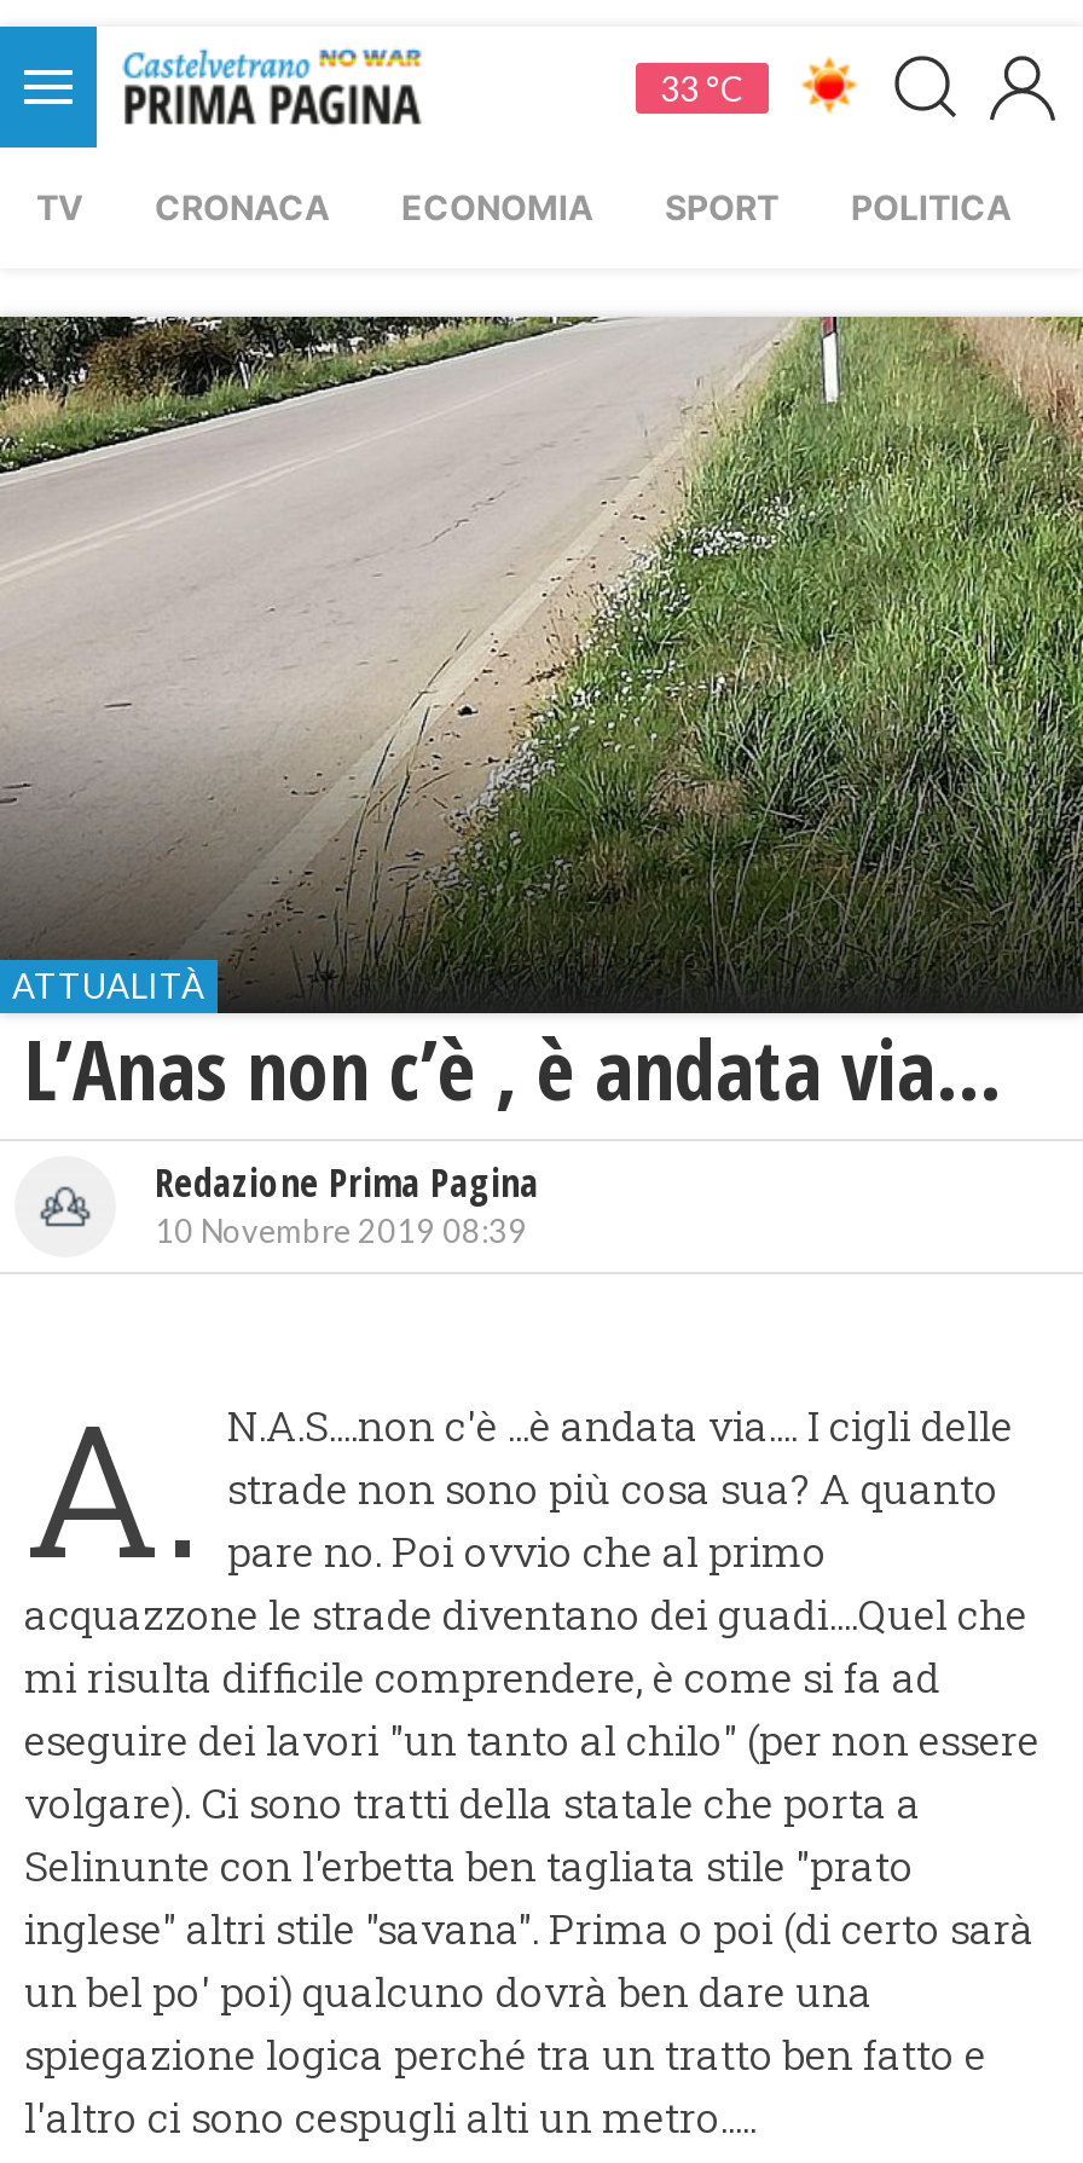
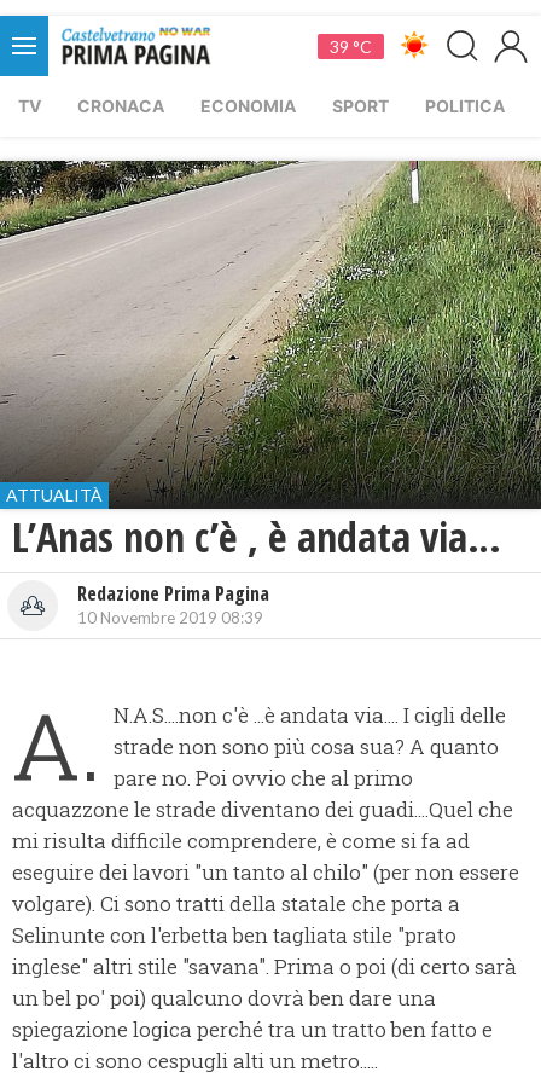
- 33 °C
+ 39 °C
